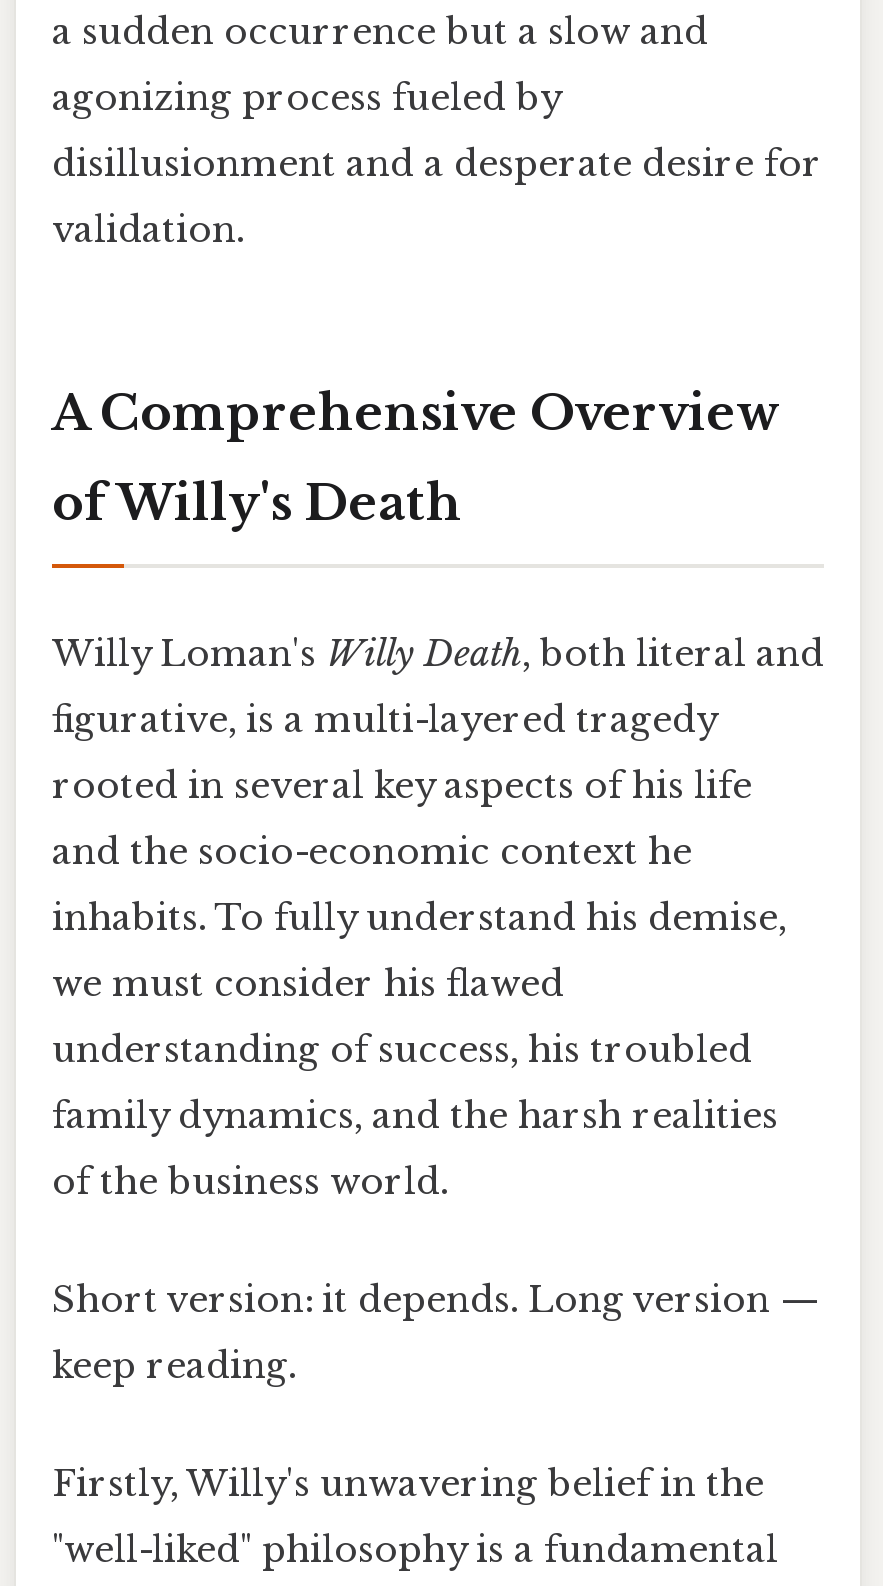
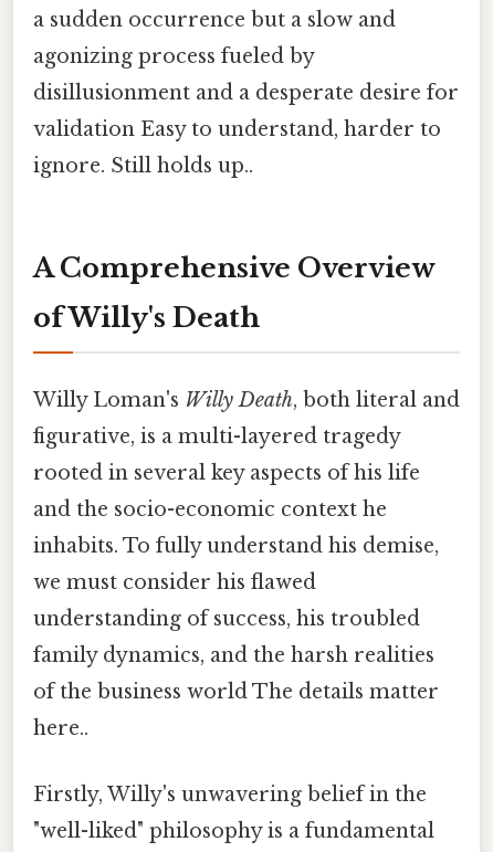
- validation.
+ validation Easy to understand, harder to
+ ignore. Still holds up..

moved down: A Comprehensive Overview | of Willy's Death | Willy Loman's Willy Death, both literal and | ... | understanding of success, his troubled | family dynamics, and the harsh realities

- of the business world.
- Short version: it depends. Long version —
- keep reading.
+ of the business world The details matter
+ here..
